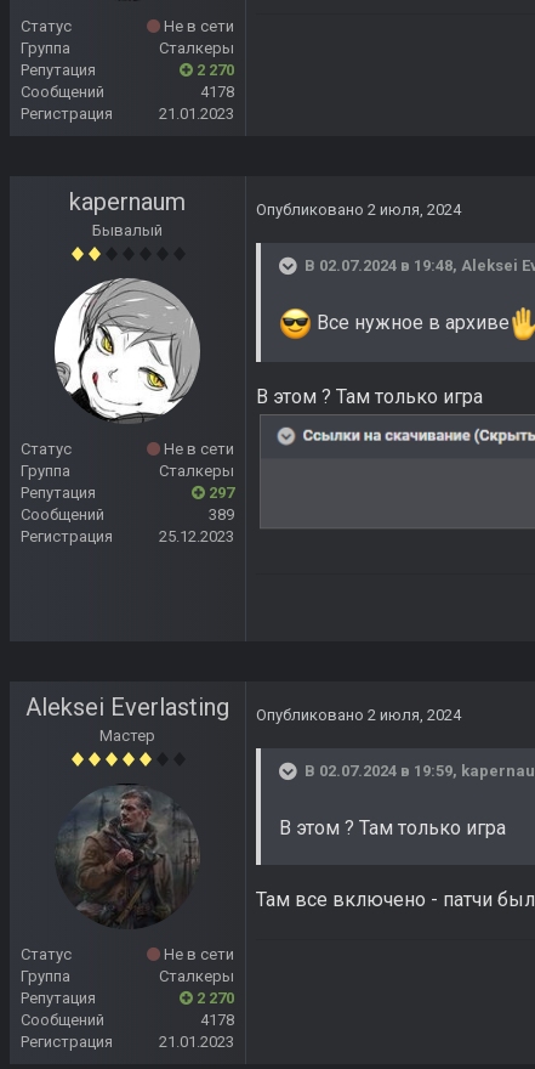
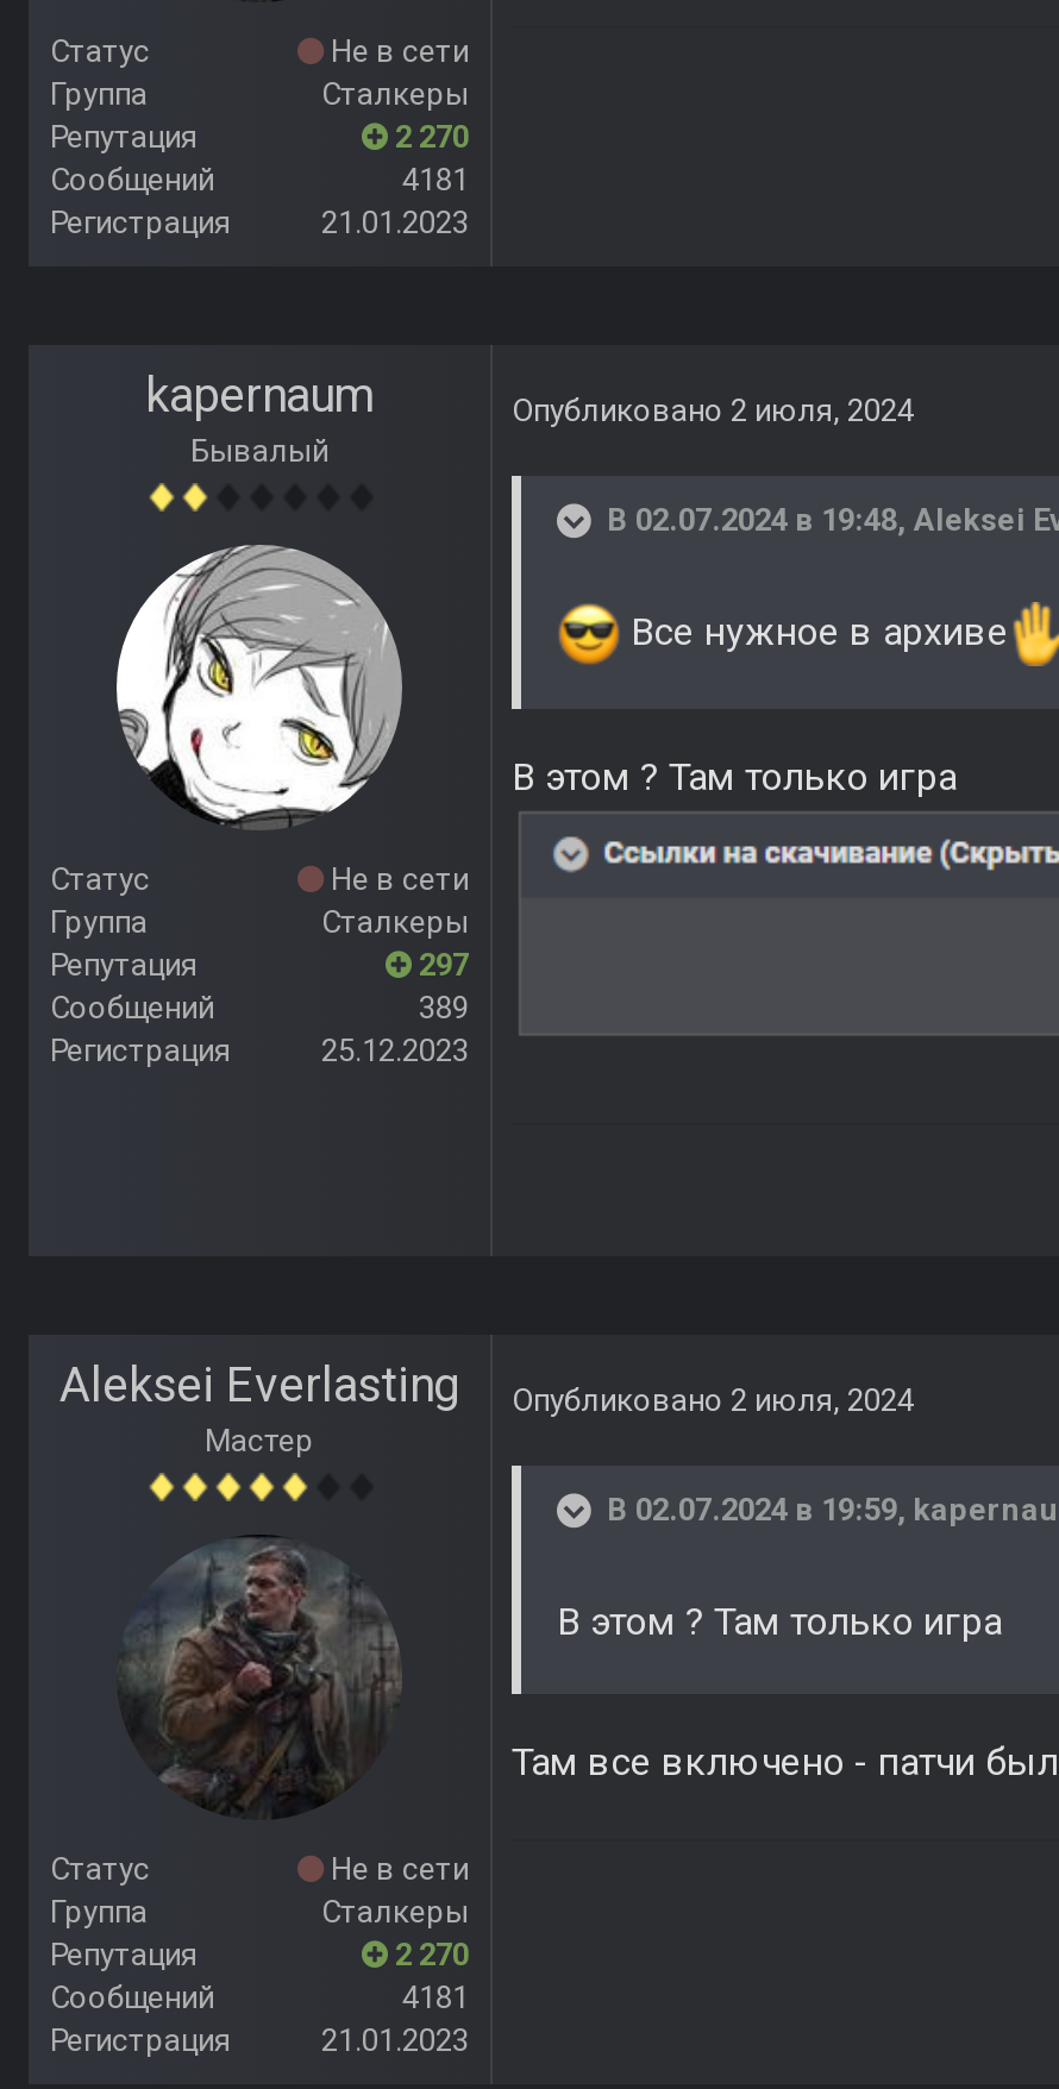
- 4178
+ 4181

- 4178
+ 4181
